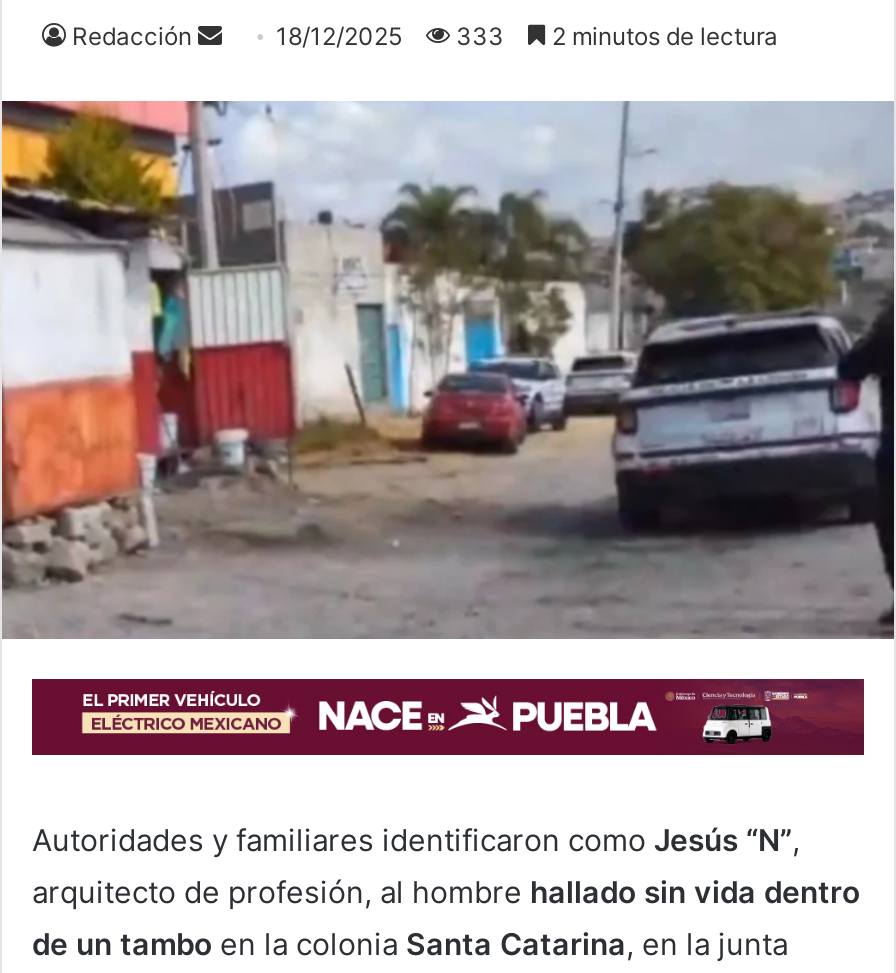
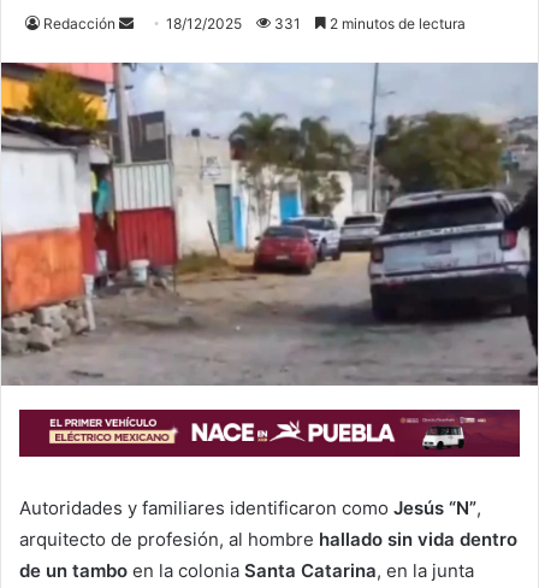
- 333
+ 331
